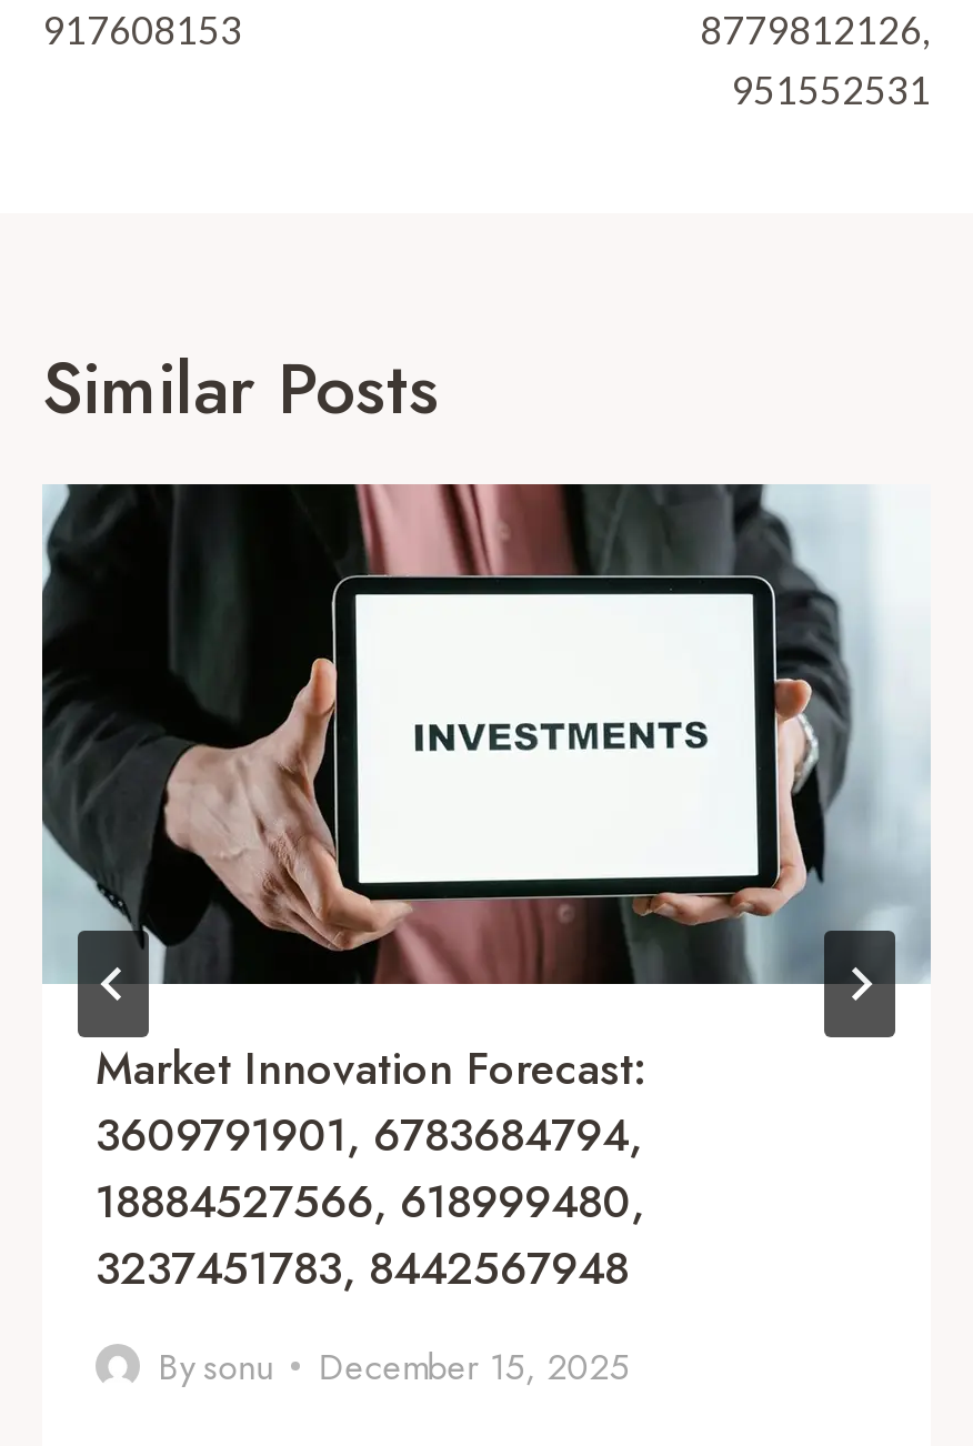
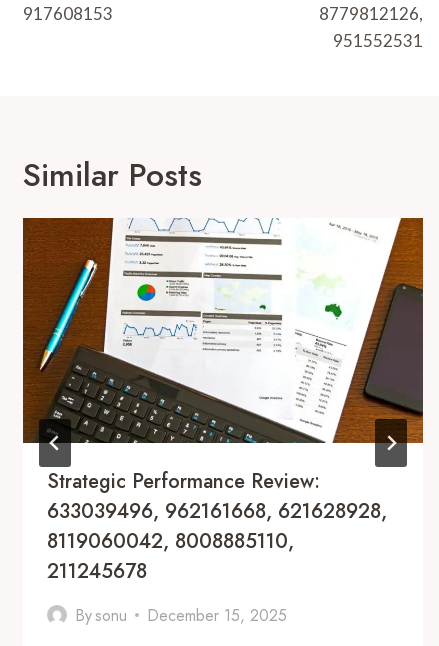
- [image]
- Market Innovation Forecast:
- 3609791901, 6783684794,
- 18884527566, 618999480,
- 3237451783, 8442567948
+ [image]
+ Strategic Performance Review:
+ 633039496, 962161668, 621628928,
+ 8119060042, 8008885110,
+ 211245678
